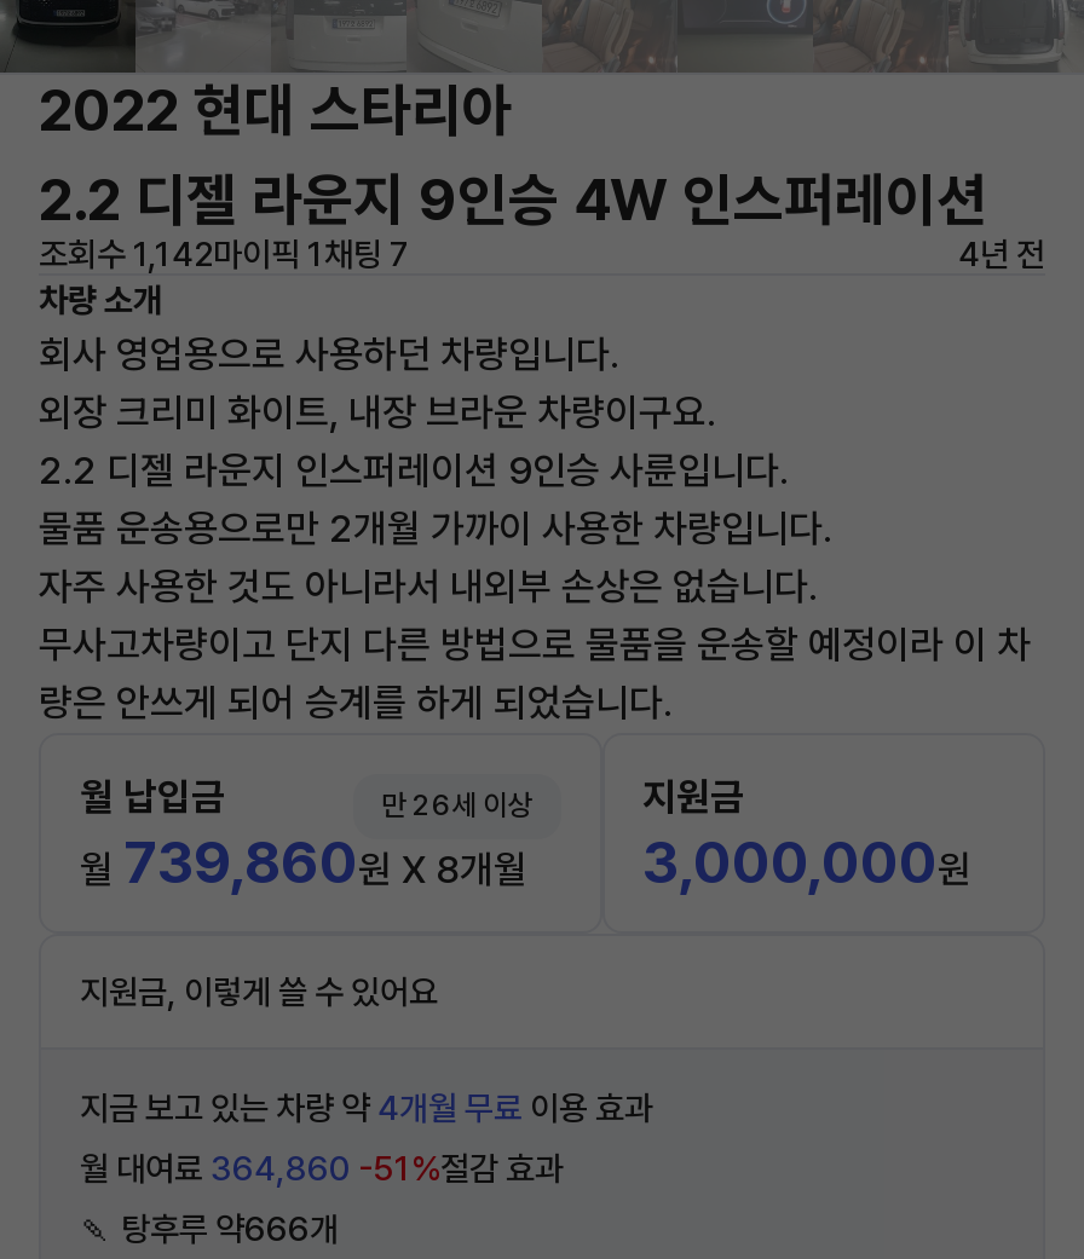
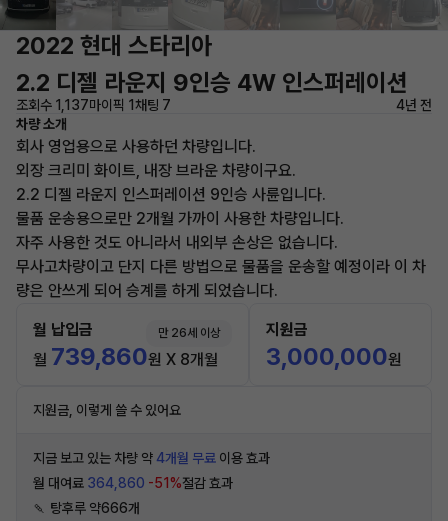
- 조회수 1,142마이픽 1 채팅 7
+ 조회수 1,137마이픽 1 채팅 7
